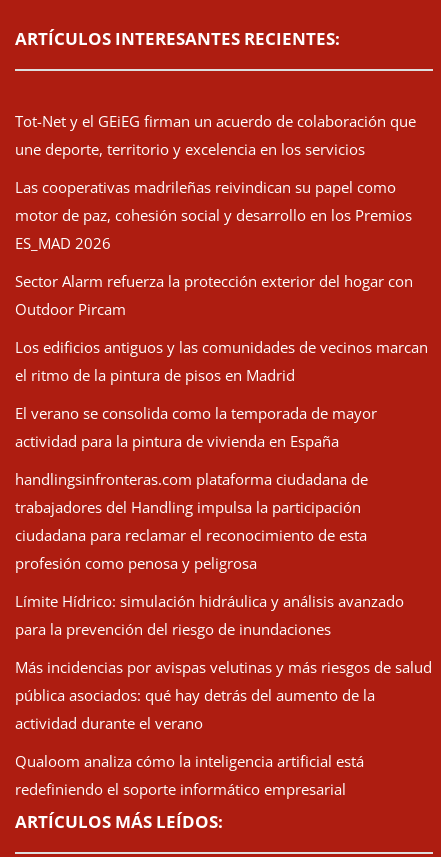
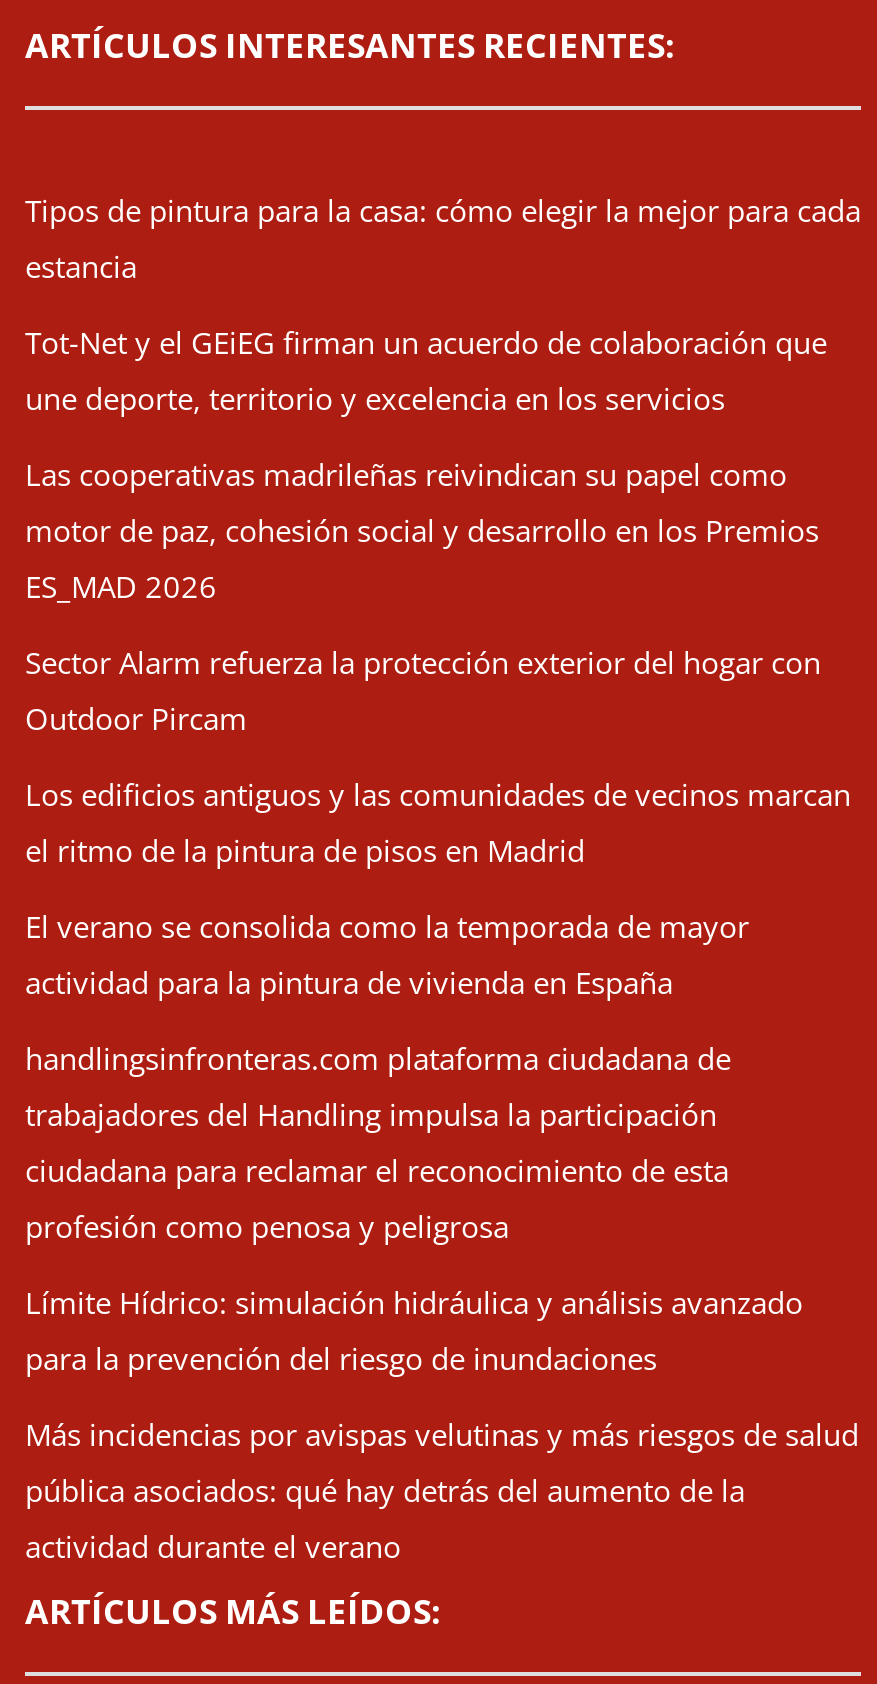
+ Tipos de pintura para la casa: cómo elegir la mejor para cada
+ estancia

moved down: Tot-Net y el GEiEG firman un acuerdo de colaboración que | une deporte, territorio y excelencia en los servicios | Las cooperativas madrileñas reivindican su papel como | ... | pública asociados: qué hay detrás del aumento de la | actividad durante el verano

- Qualoom analiza cómo la inteligencia artificial está
- redefiniendo el soporte informático empresarial
